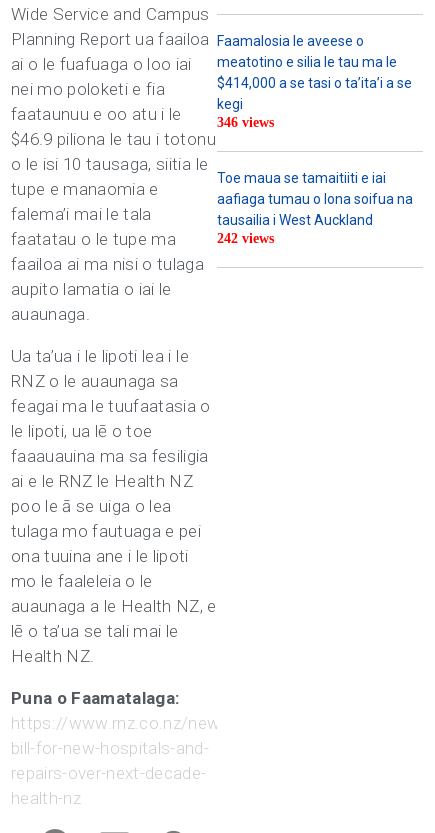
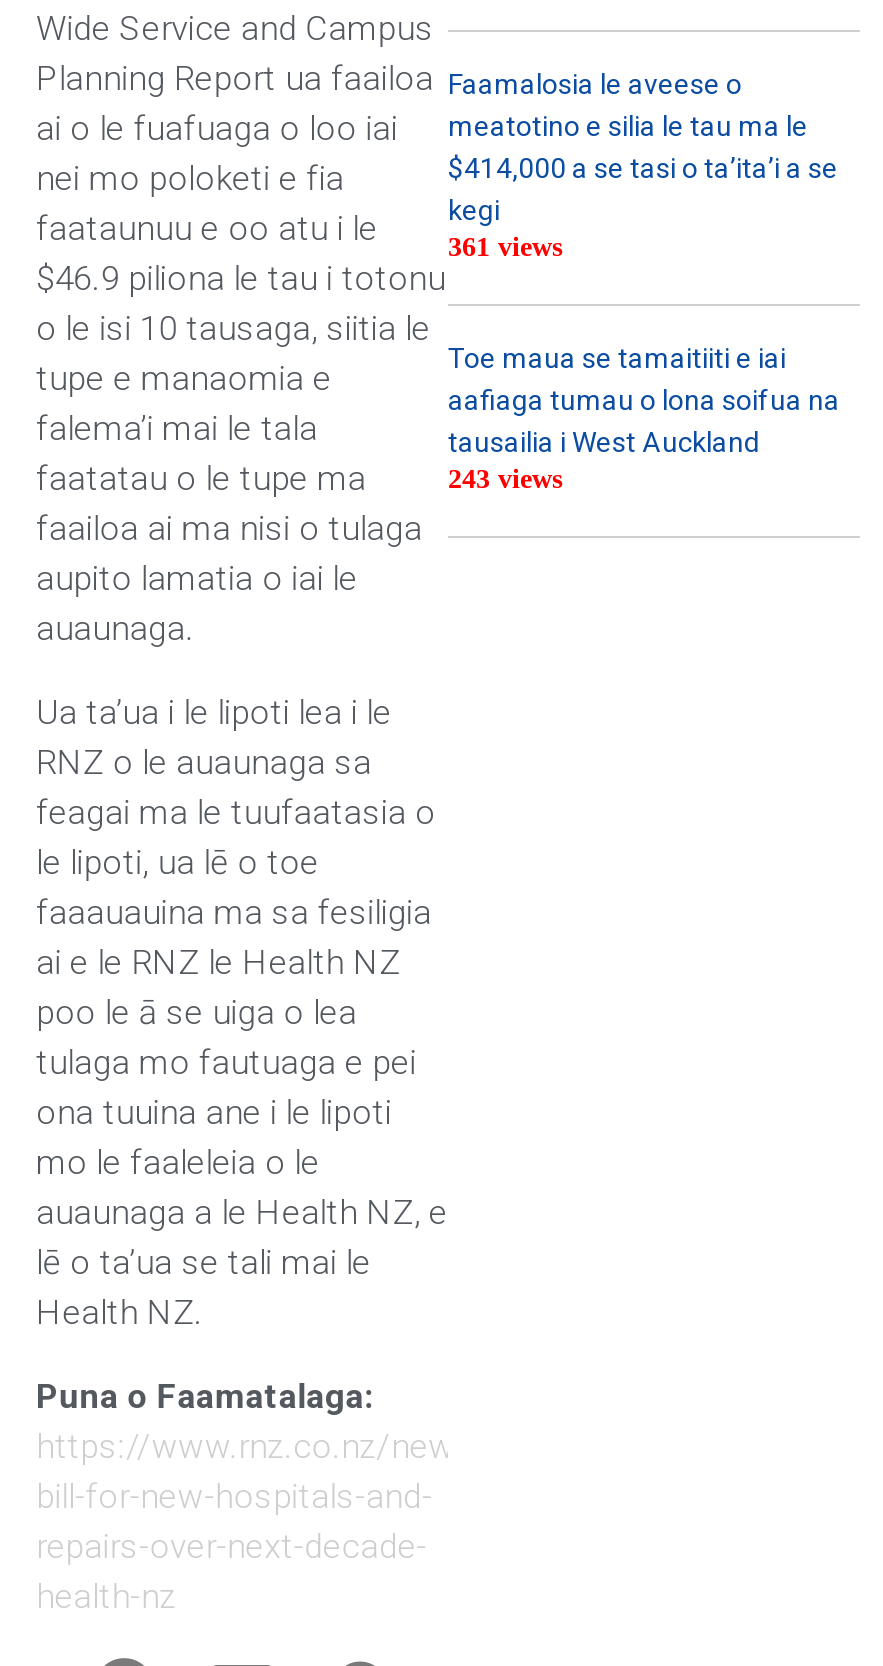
- 346 views
+ 361 views

- 242 views
+ 243 views
